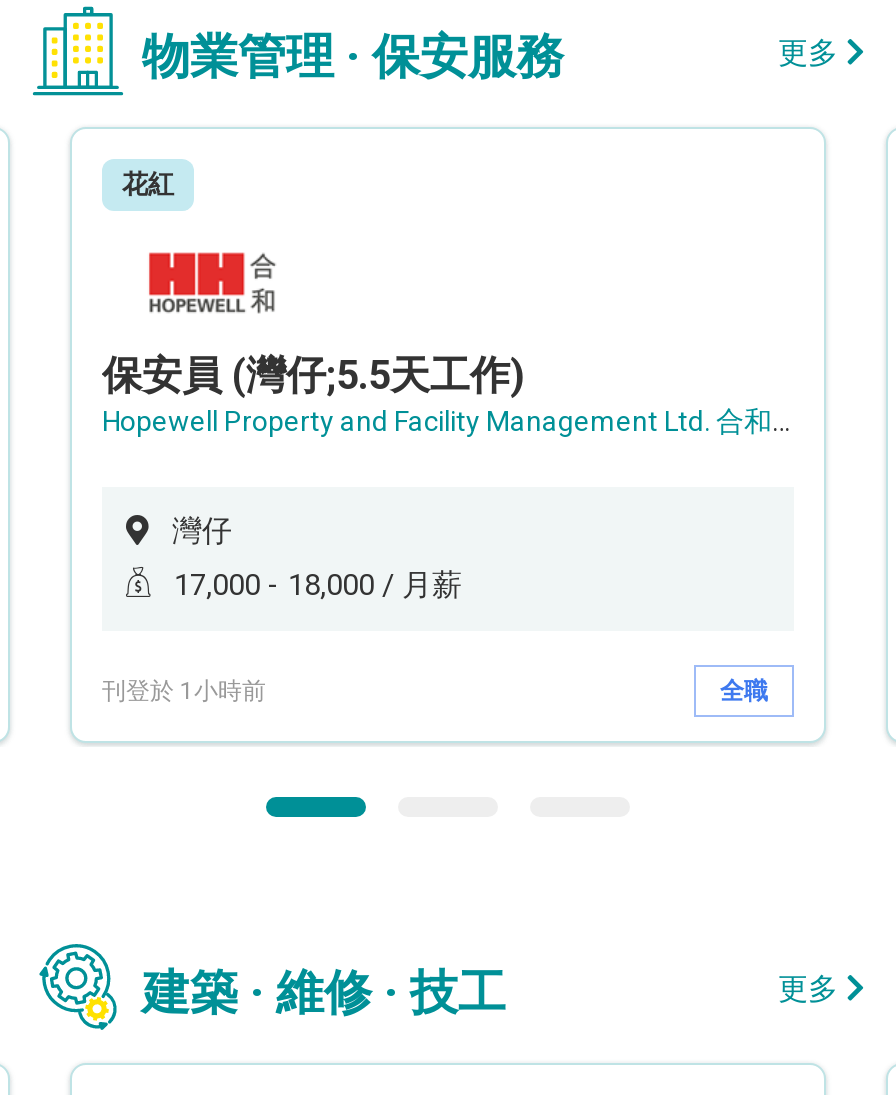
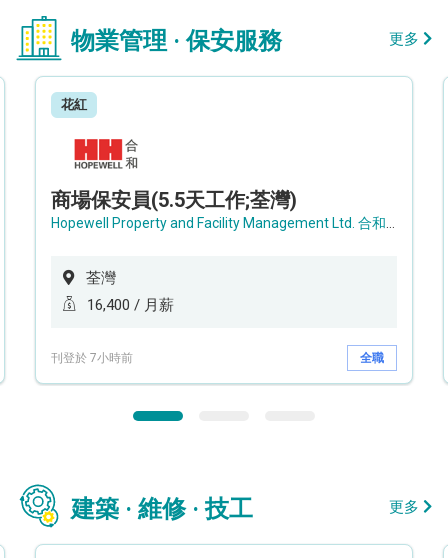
- 保安員 (灣仔;5.5天工作)
+ 商場保安員(5.5天工作;荃灣)

- 灣仔
+ 荃灣

- 17,000 - 18,000 / 月薪
+ 16,400 / 月薪

- 刊登於 1小時前
+ 刊登於 7小時前
